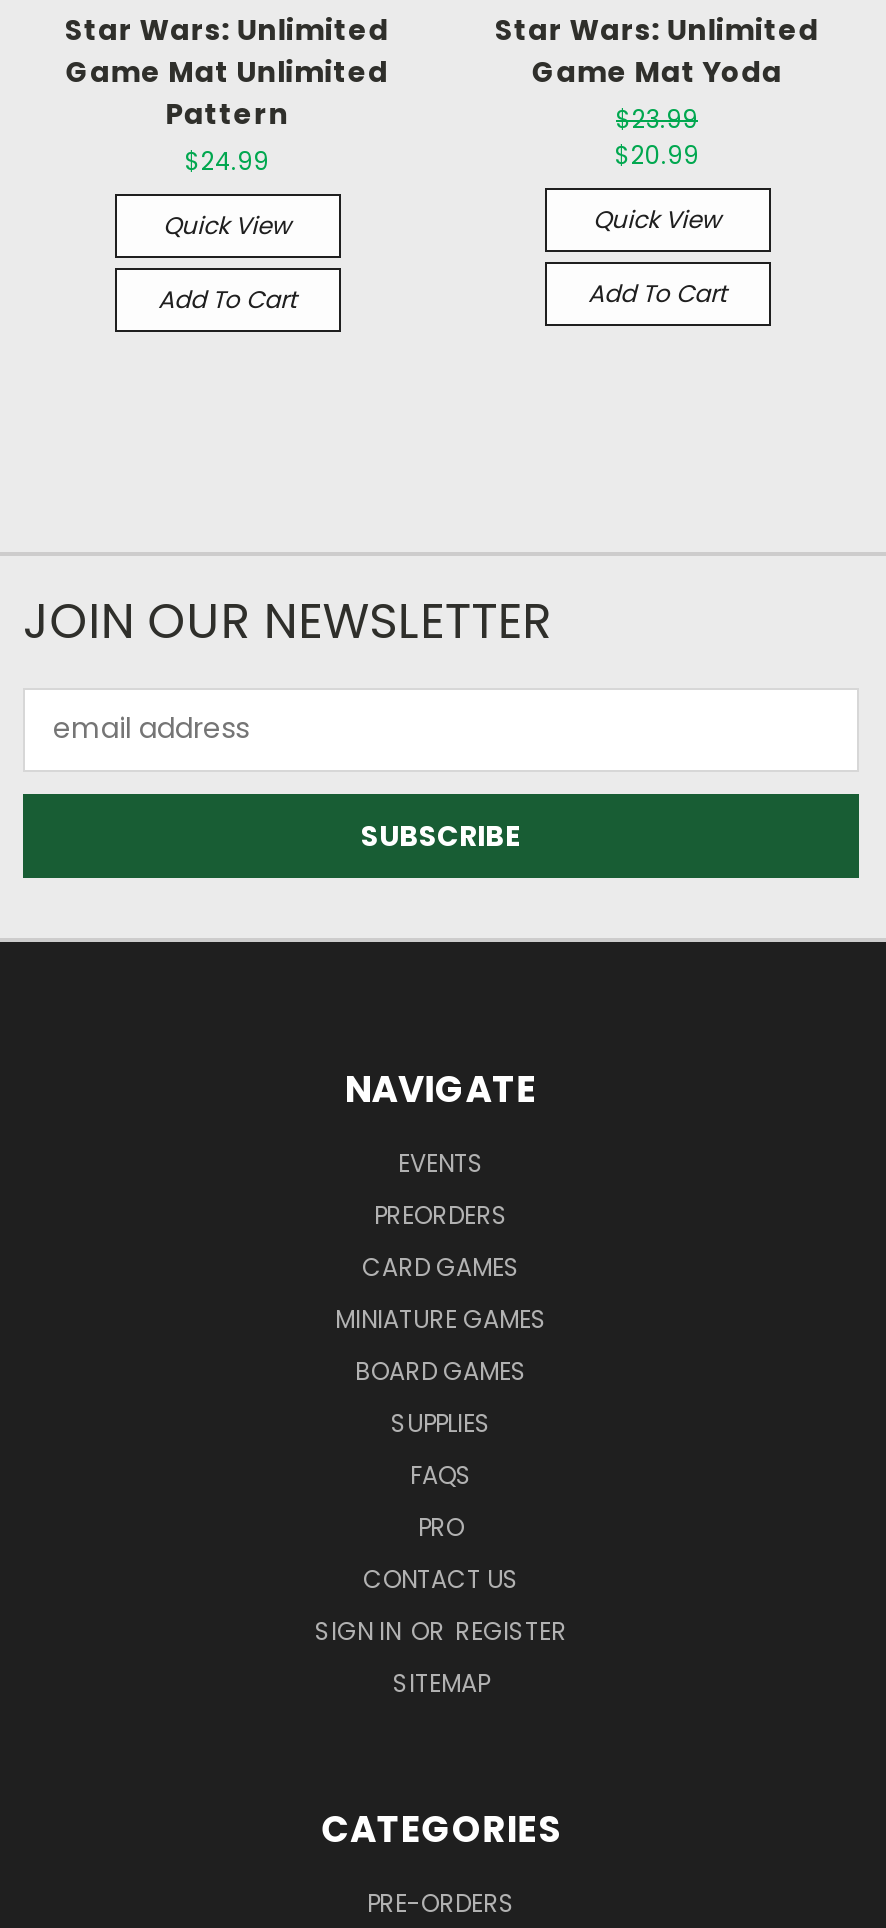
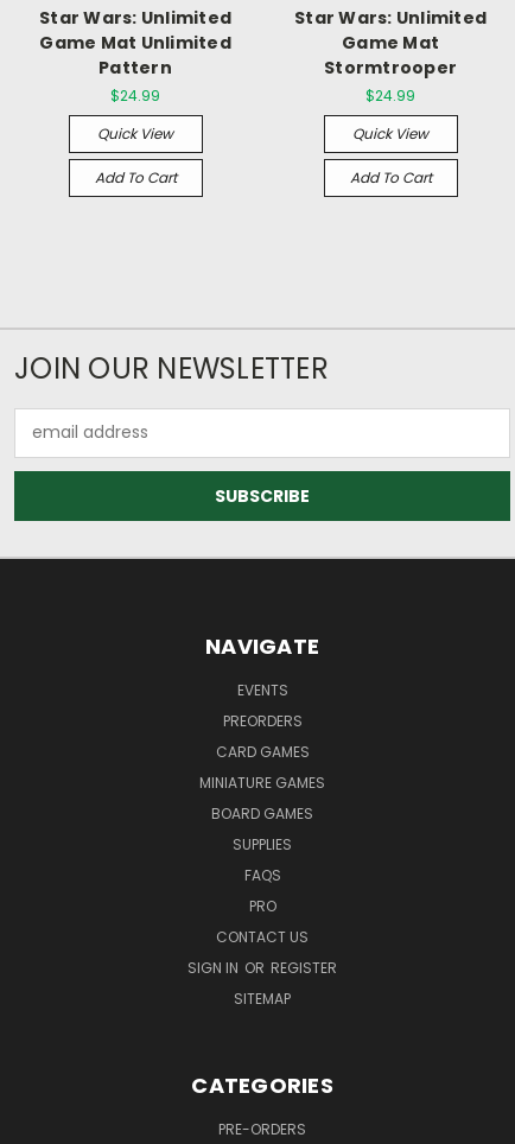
- Game Mat Yoda
- $23.99
- $20.99
+ Game Mat
+ Stormtrooper
+ $24.99
